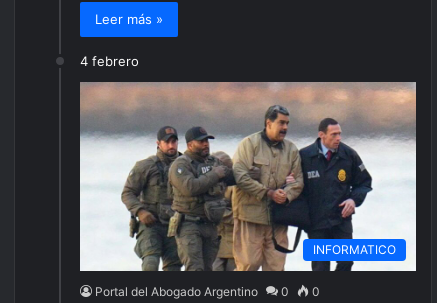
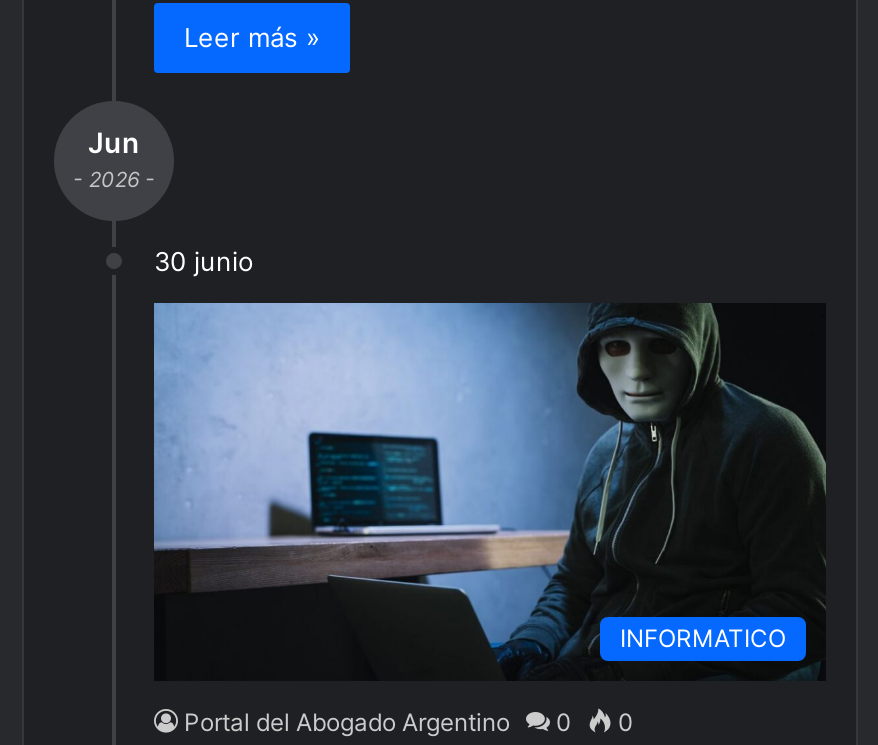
- 4 febrero
+ Jun
+ - 2026 -
+ 30 junio

- [image]
+ [image]
